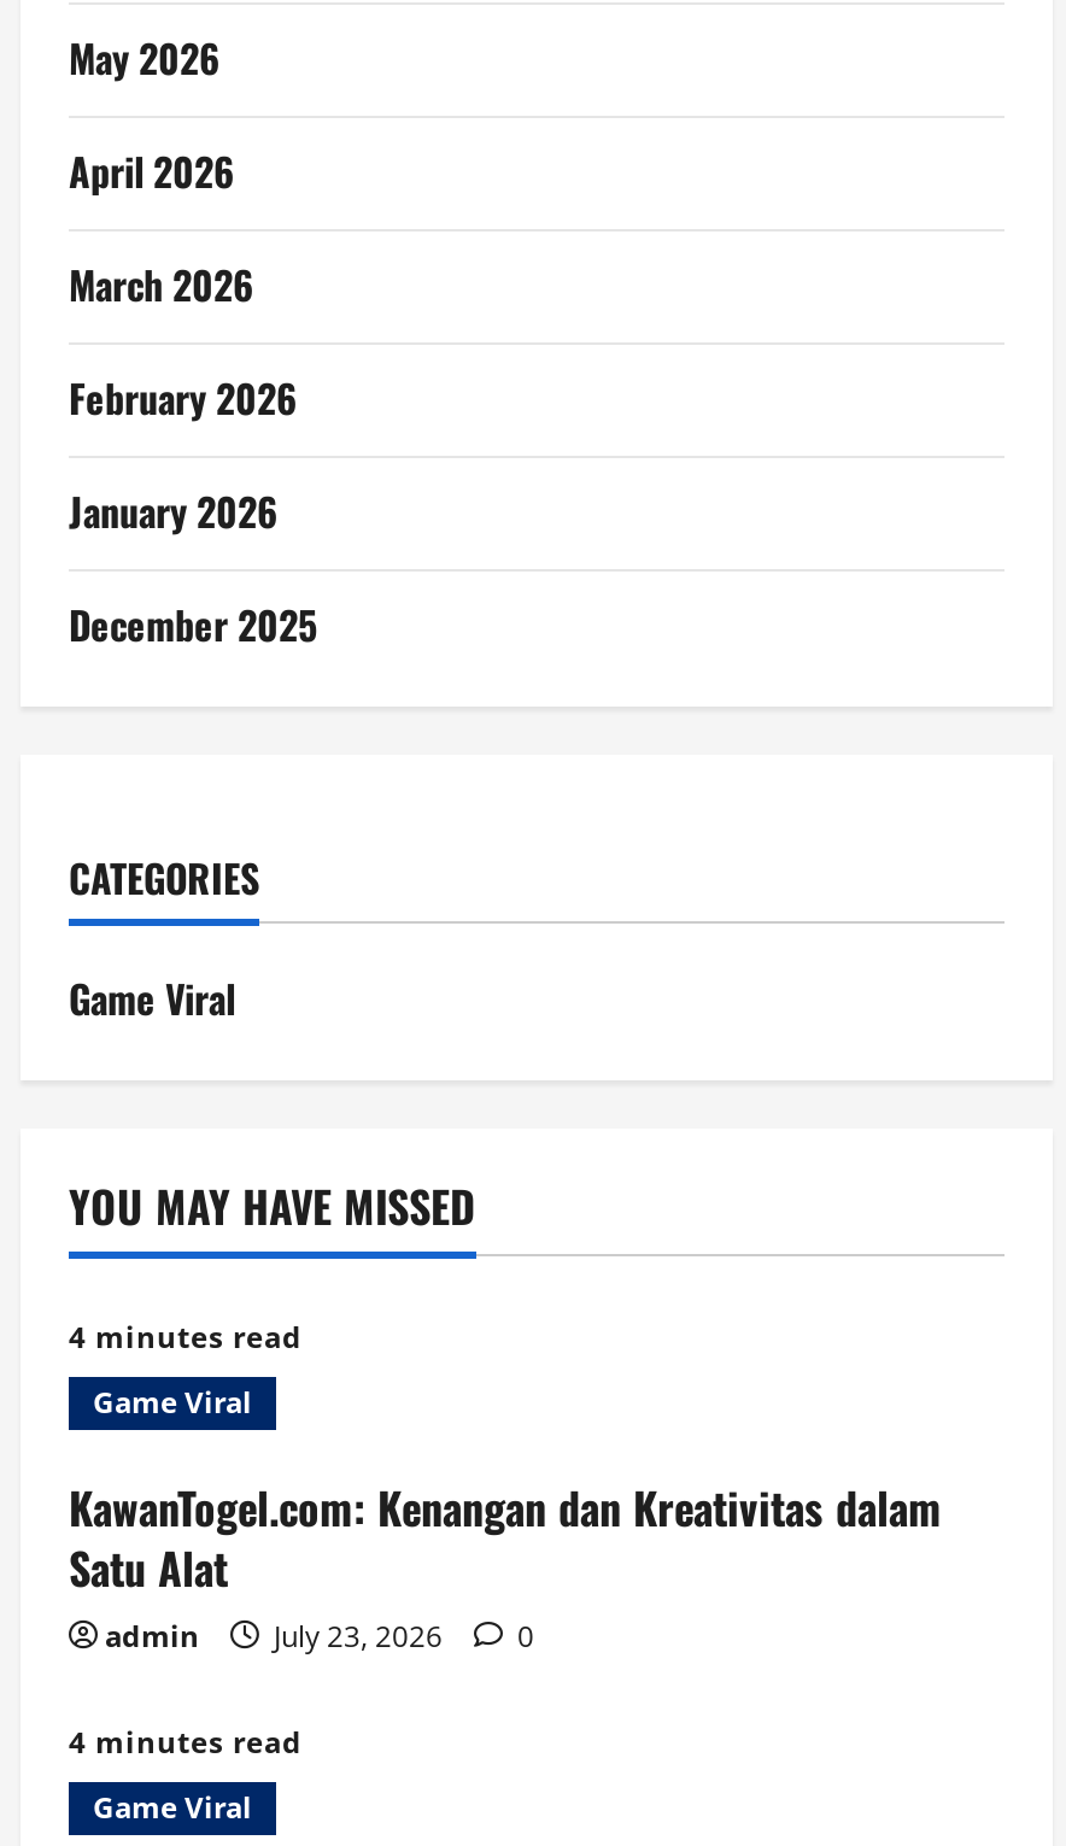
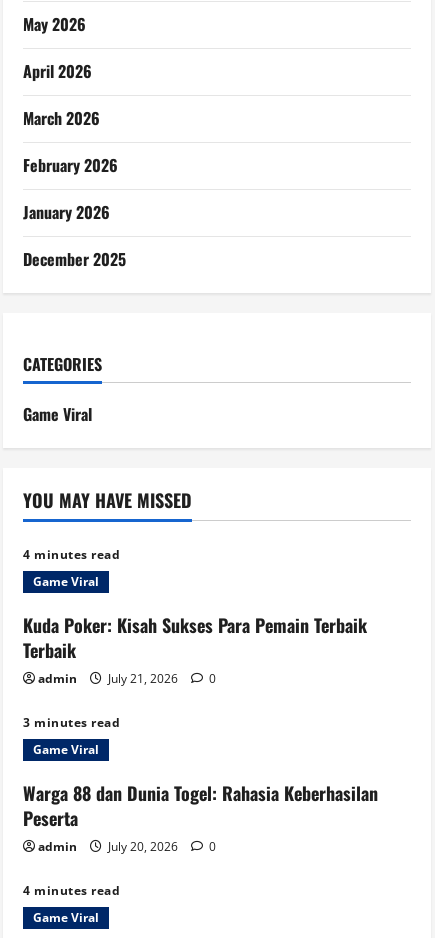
- KawanTogel.com: Kenangan dan Kreativitas dalam
- Satu Alat
+ Kuda Poker: Kisah Sukses Para Pemain Terbaik
+ Terbaik

- July 23, 2026
+ July 21, 2026
+ 0
+ 3 minutes read
+ Game Viral
+ Warga 88 dan Dunia Togel: Rahasia Keberhasilan
+ Peserta
+ admin
+ July 20, 2026
